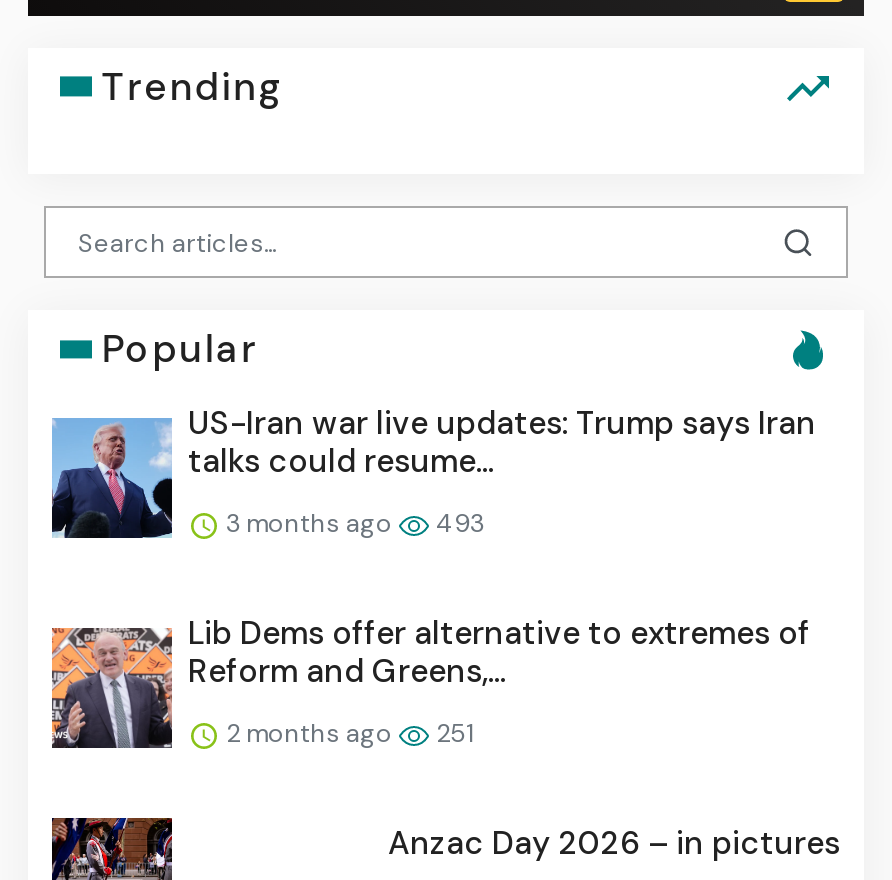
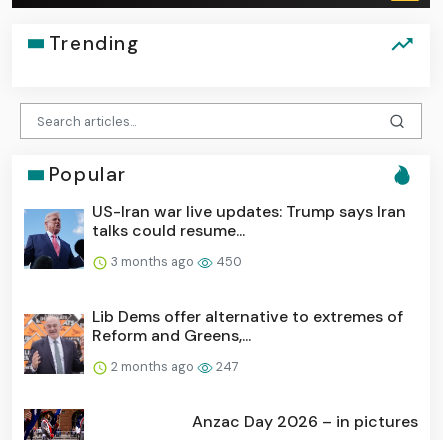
- 3 months ago 493
+ 3 months ago 450

- 2 months ago 251
+ 2 months ago 247
